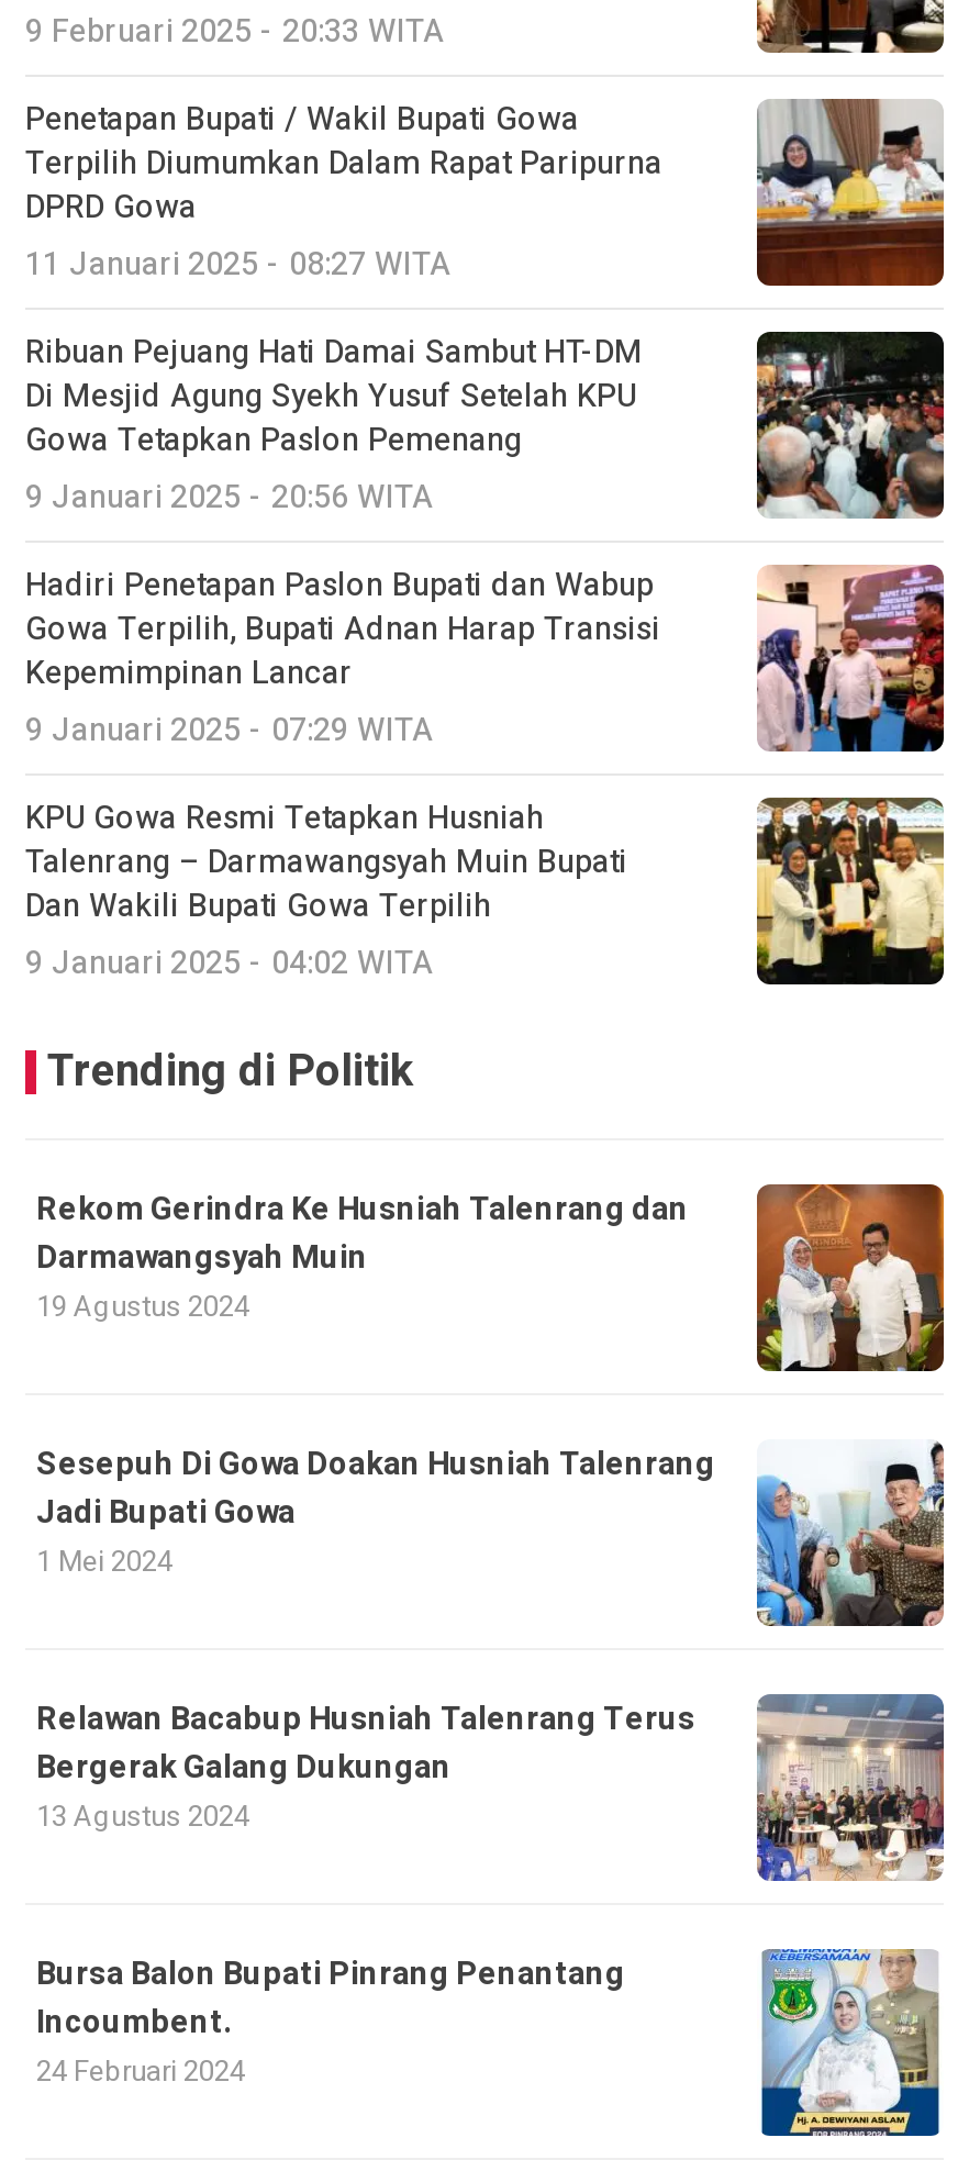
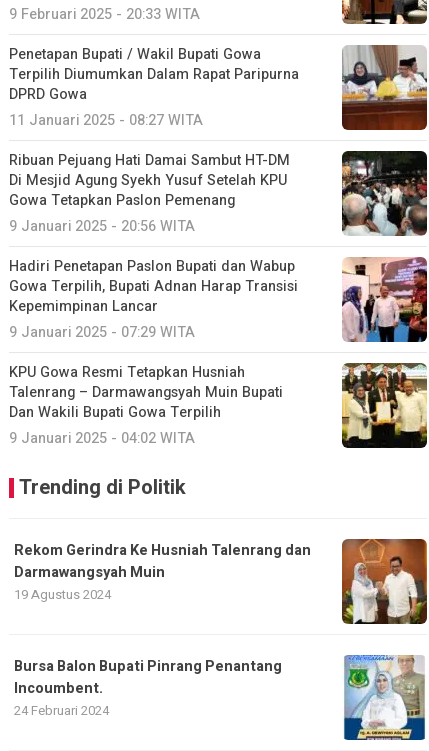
- [image]
- Sesepuh Di Gowa Doakan Husniah Talenrang
- Jadi Bupati Gowa
- 1 Mei 2024
- Relawan Bacabup Husniah Talenrang Terus
- Bergerak Galang Dukungan
- 13 Agustus 2024

- [image]
